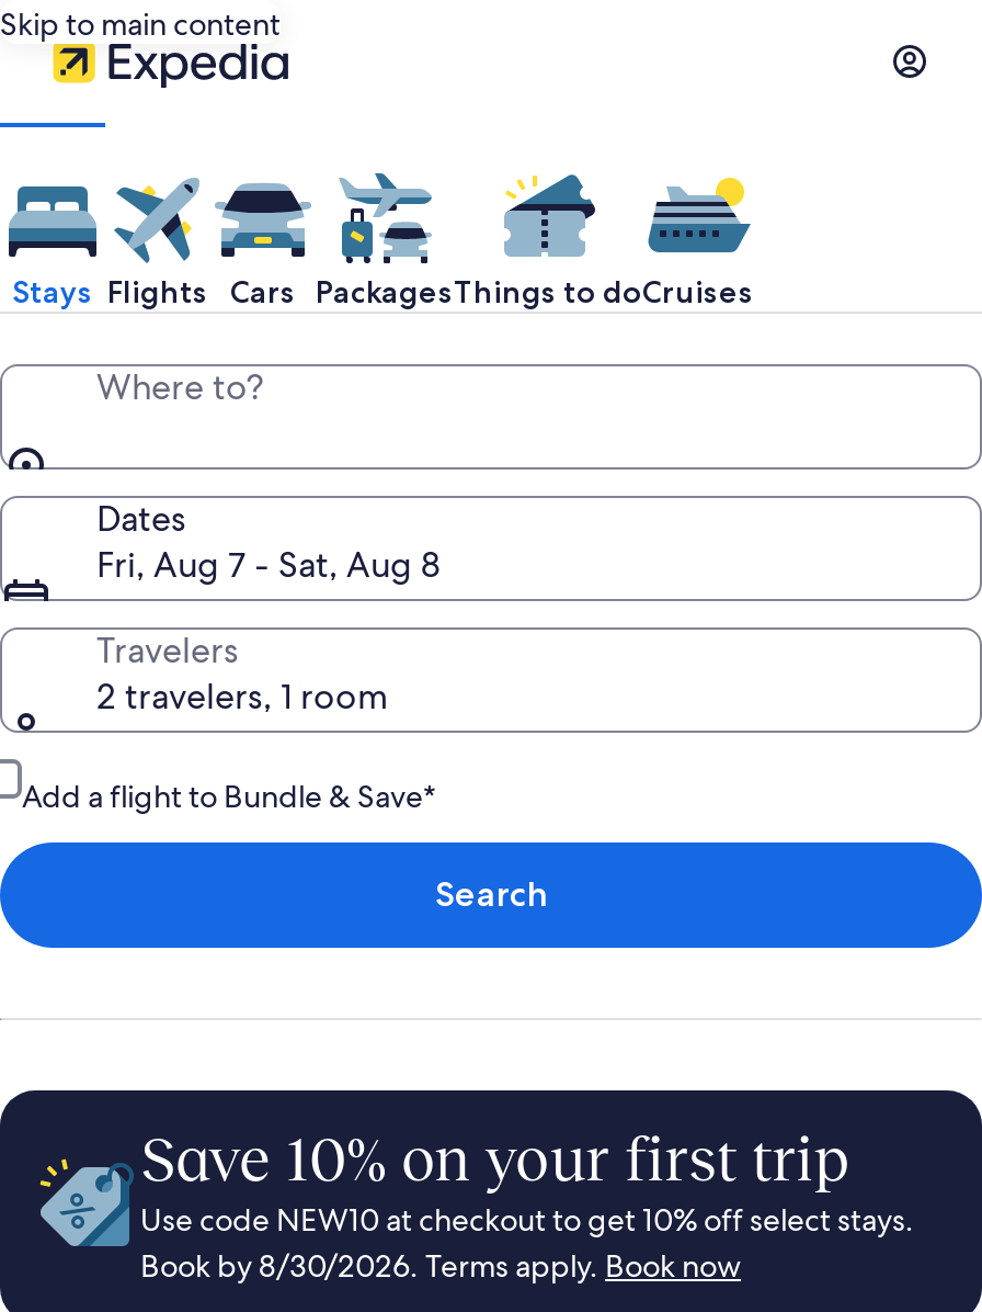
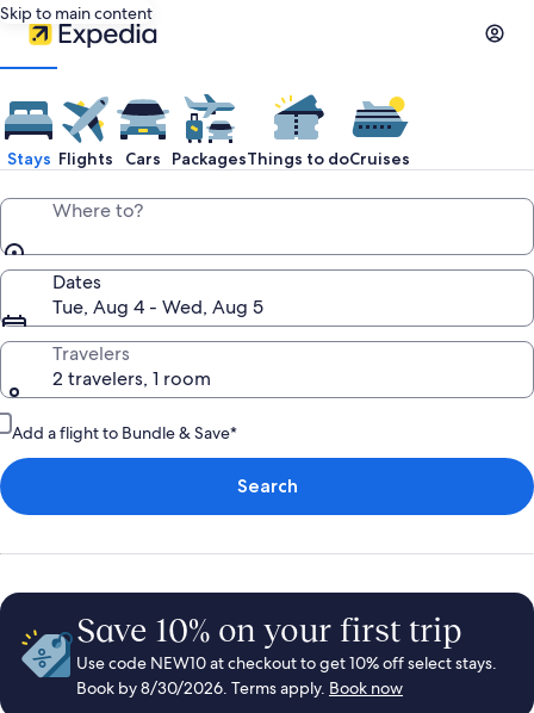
- Fri, Aug 7 - Sat, Aug 8
+ Tue, Aug 4 - Wed, Aug 5
